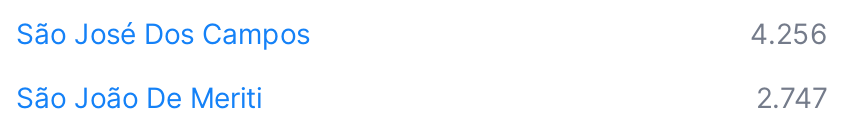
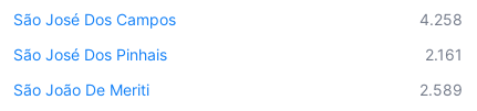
- 4.256
+ 4.258
+ São José Dos Pinhais
+ 2.161

- 2.747
+ 2.589
